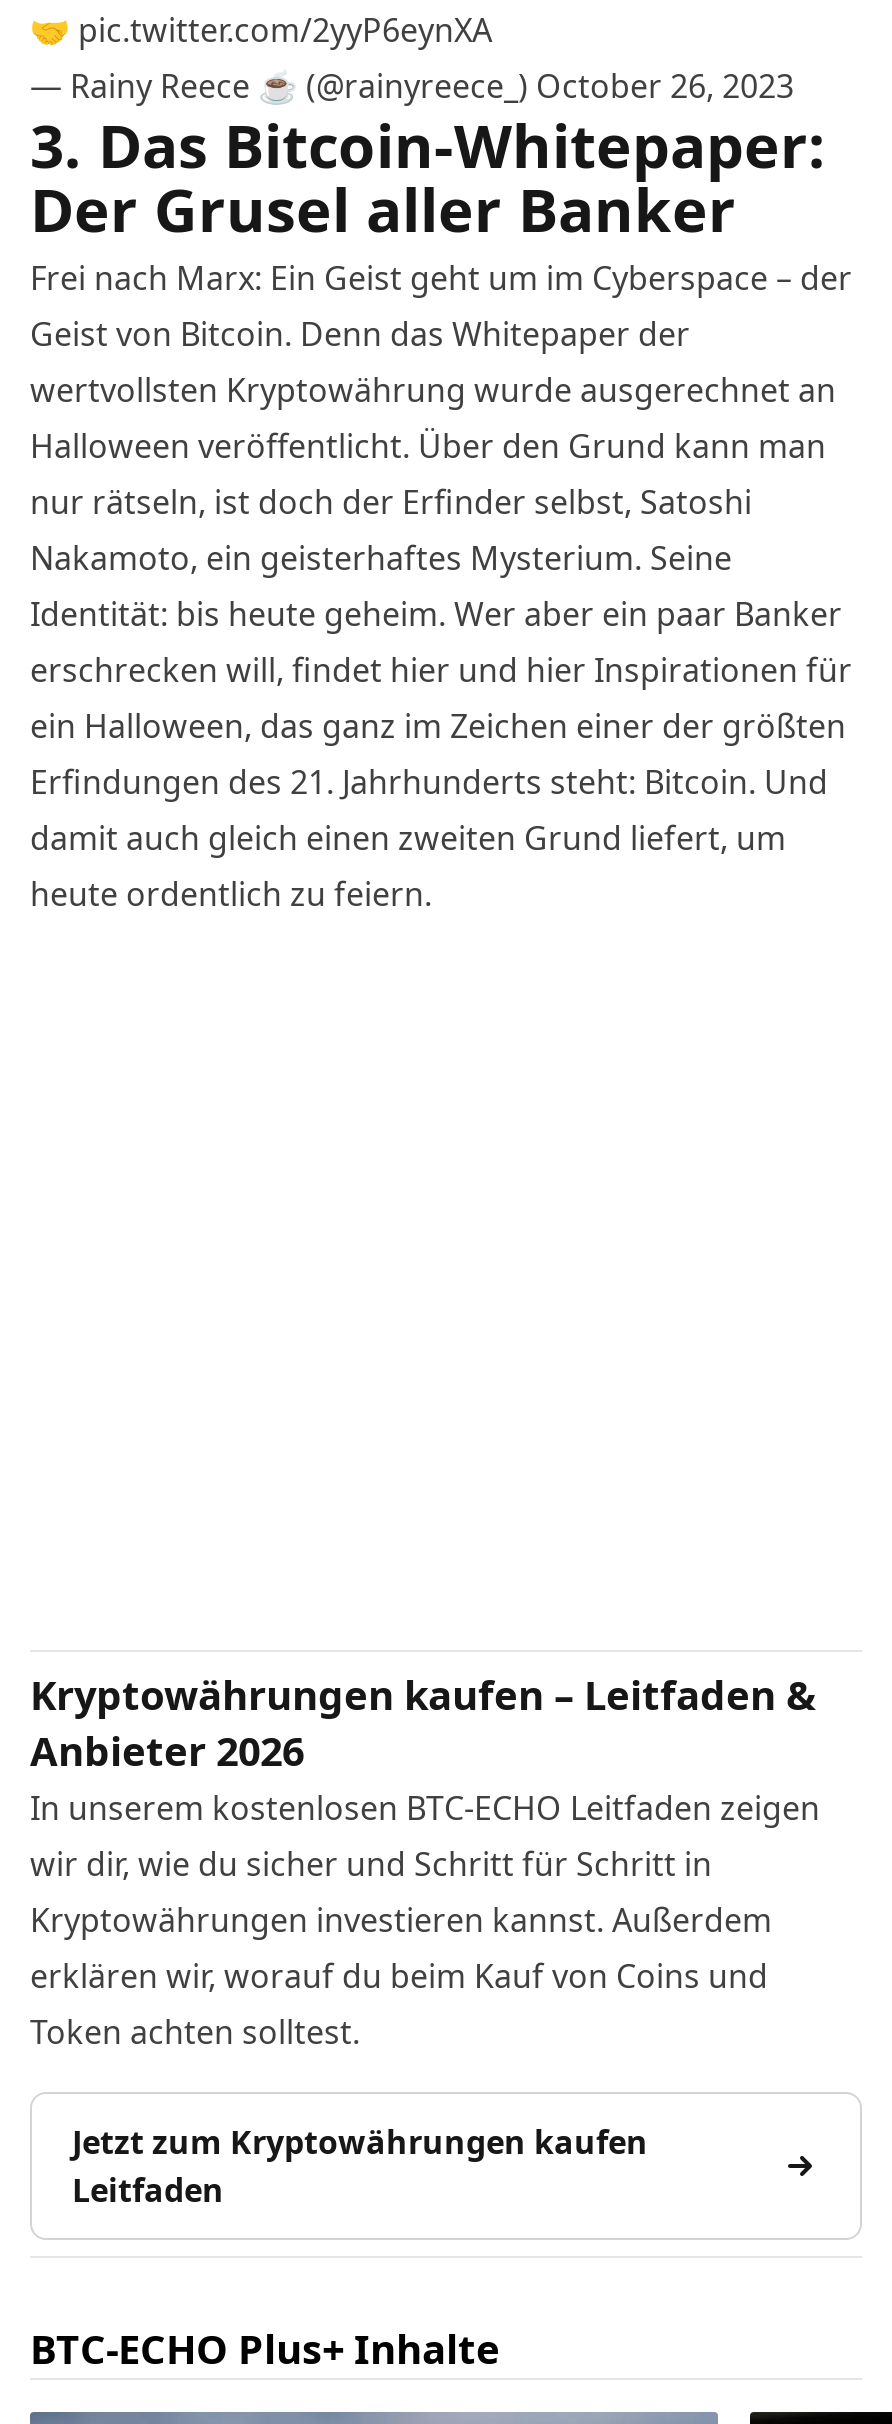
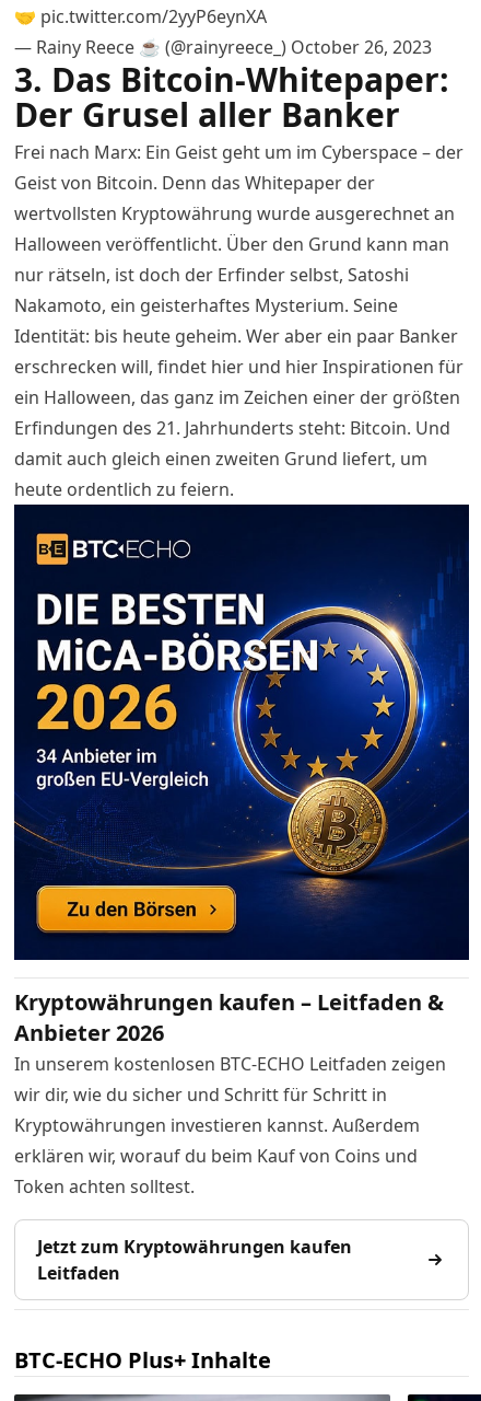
+ [image]
